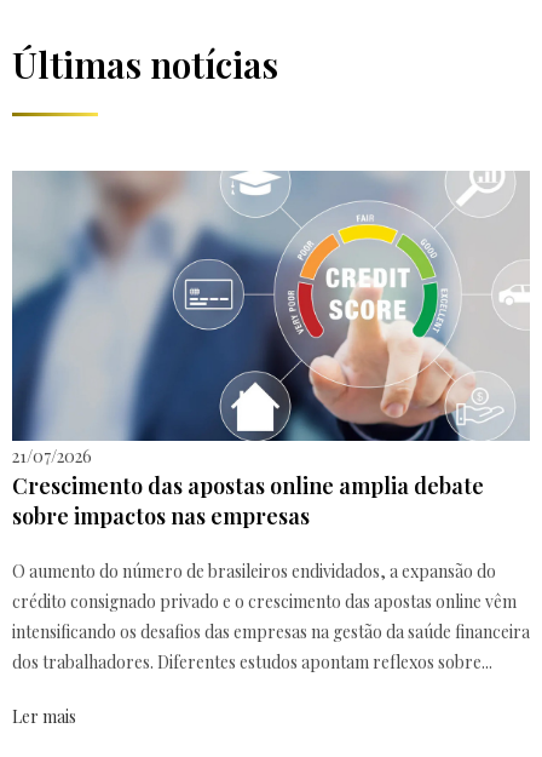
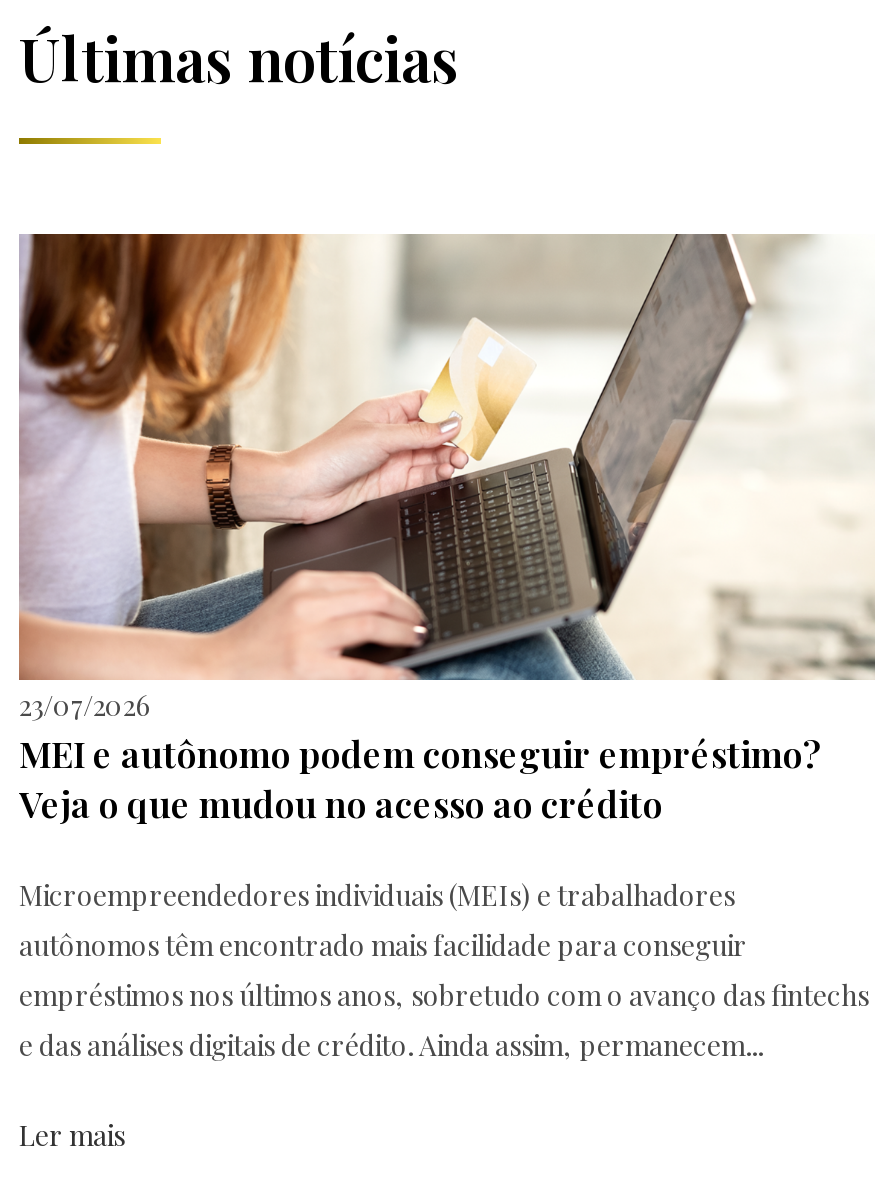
- [image]
- 21/07/2026
- Crescimento das apostas online amplia debate
- sobre impactos nas empresas
+ [image]
+ 23/07/2026
+ MEI e autônomo podem conseguir empréstimo?
+ Veja o que mudou no acesso ao crédito

- O aumento do número de brasileiros endividados, a expansão do
- crédito consignado privado e o crescimento das apostas online vêm
- intensificando os desafios das empresas na gestão da saúde financeira
- dos trabalhadores. Diferentes estudos apontam reflexos sobre...
+ Microempreendedores individuais (MEIs) e trabalhadores
+ autônomos têm encontrado mais facilidade para conseguir
+ empréstimos nos últimos anos, sobretudo com o avanço das fintechs
+ e das análises digitais de crédito. Ainda assim, permanecem...
